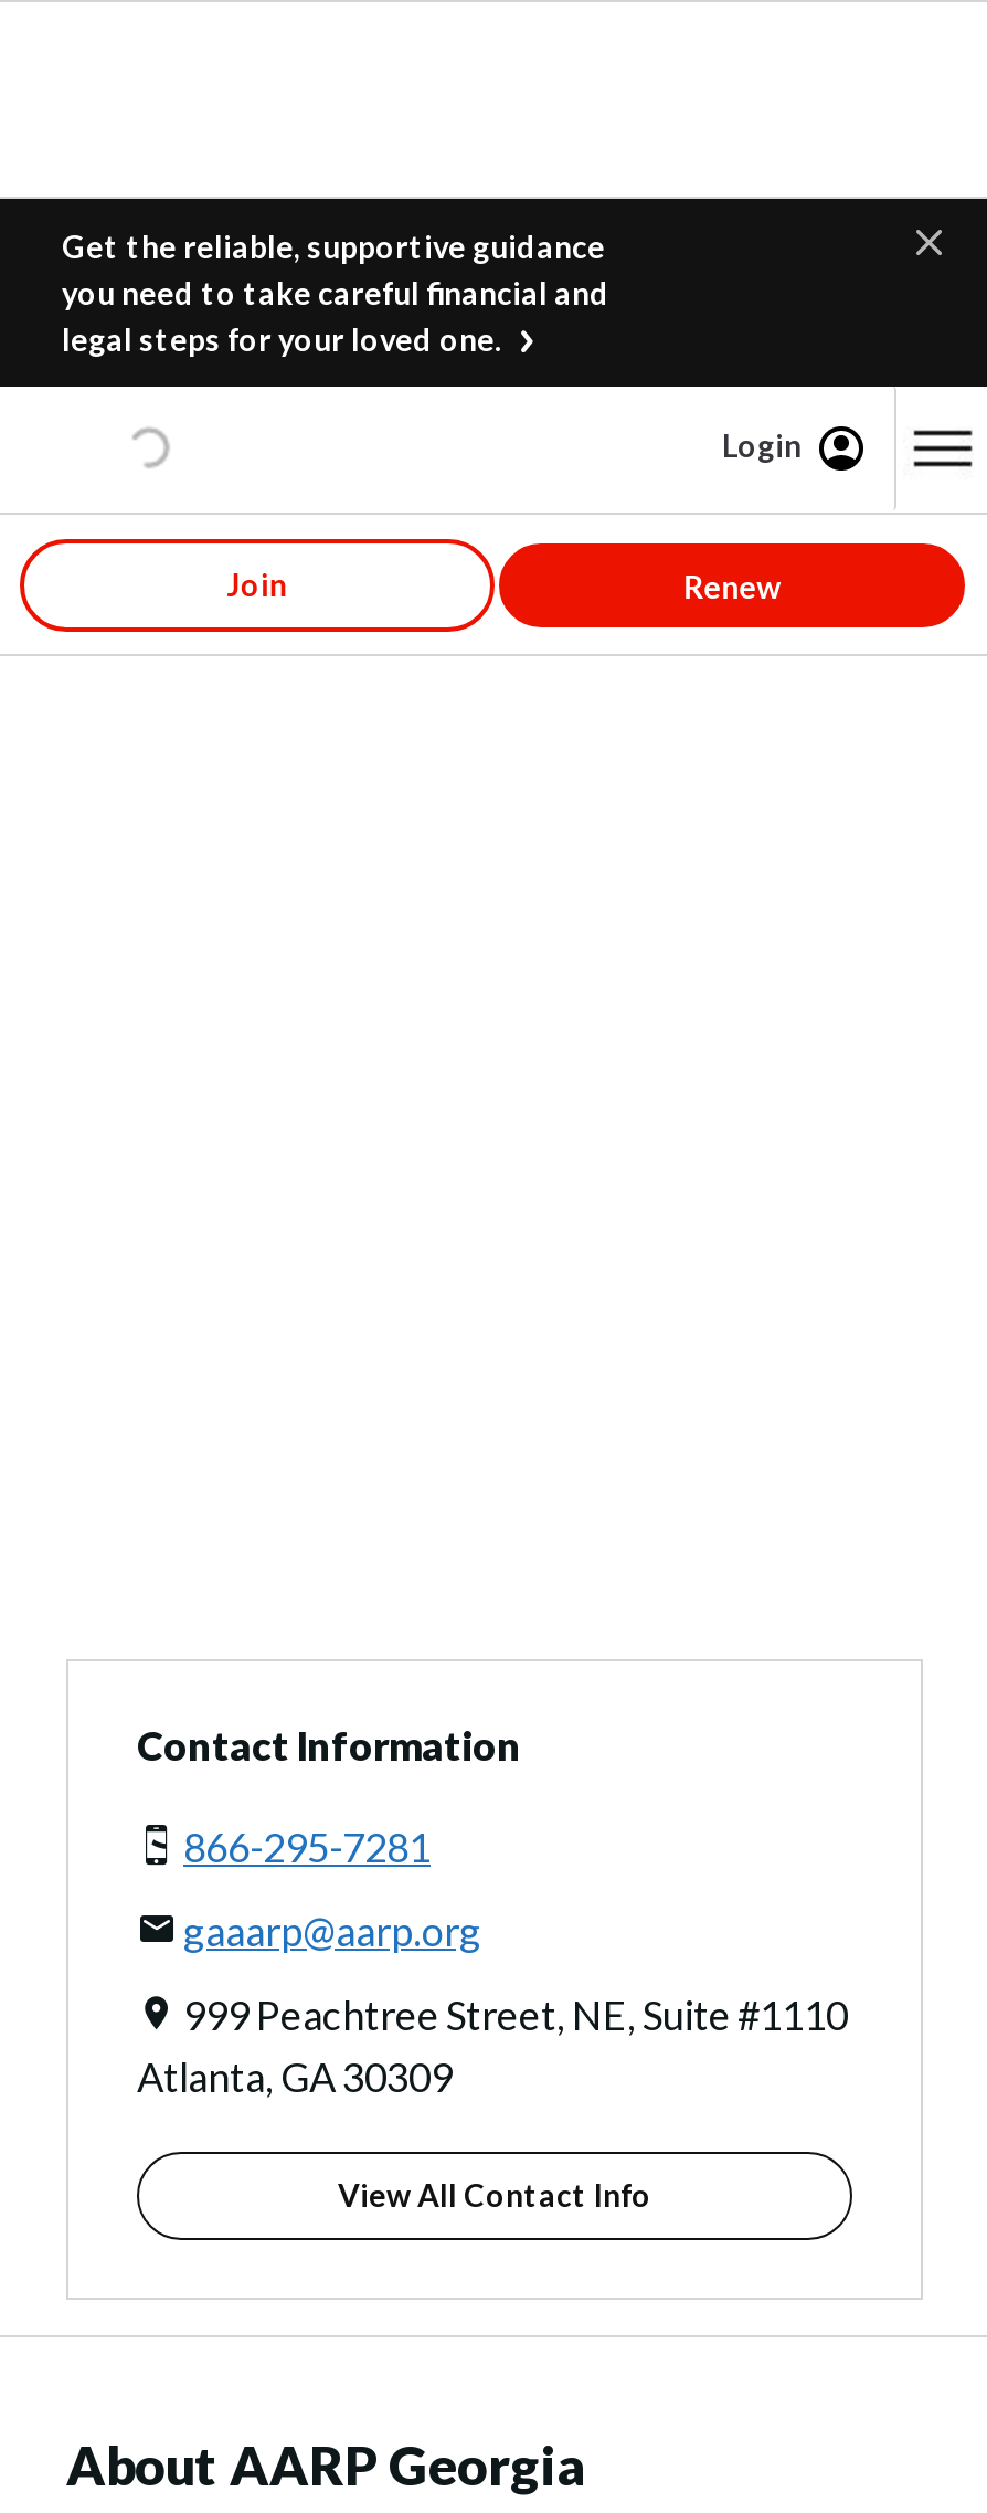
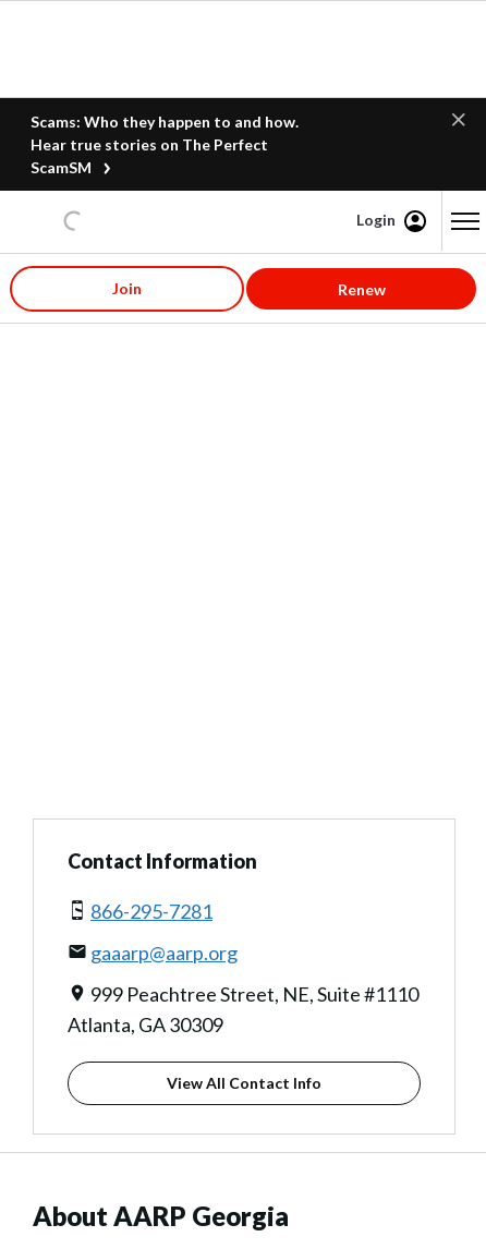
- Get the reliable, supportive guidance
- you need to take careful financial and
- legal steps for your loved one.
+ Scams: Who they happen to and how.
+ Hear true stories on The Perfect
+ ScamSM
